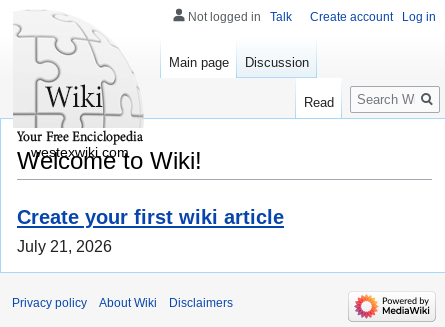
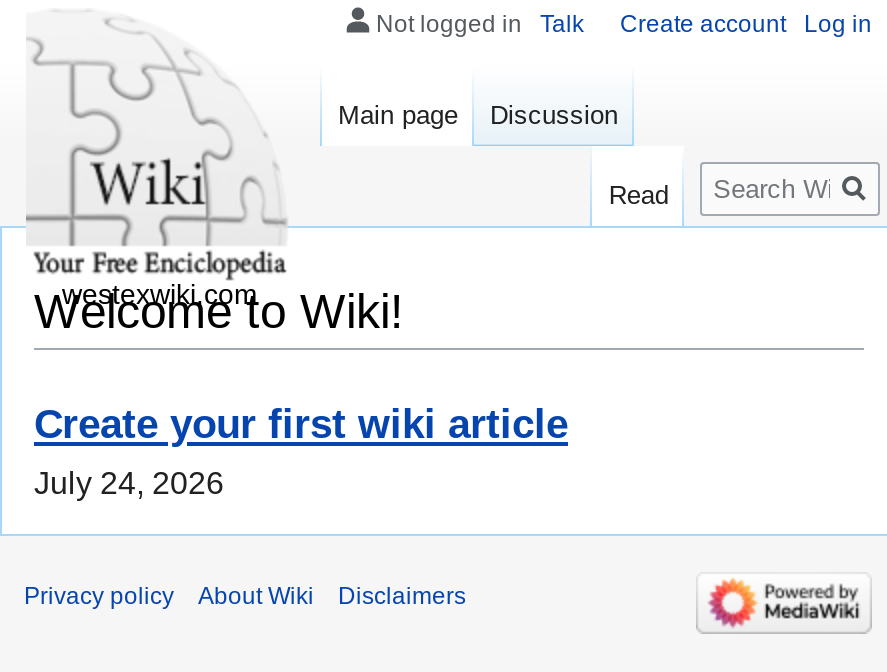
- July 21, 2026
+ July 24, 2026
